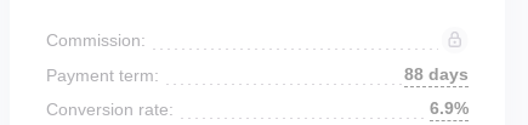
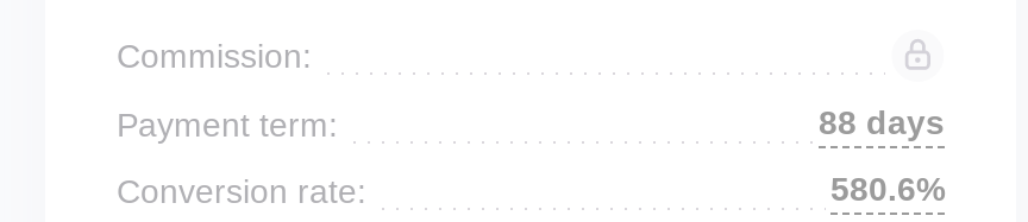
- 6.9%
+ 580.6%
